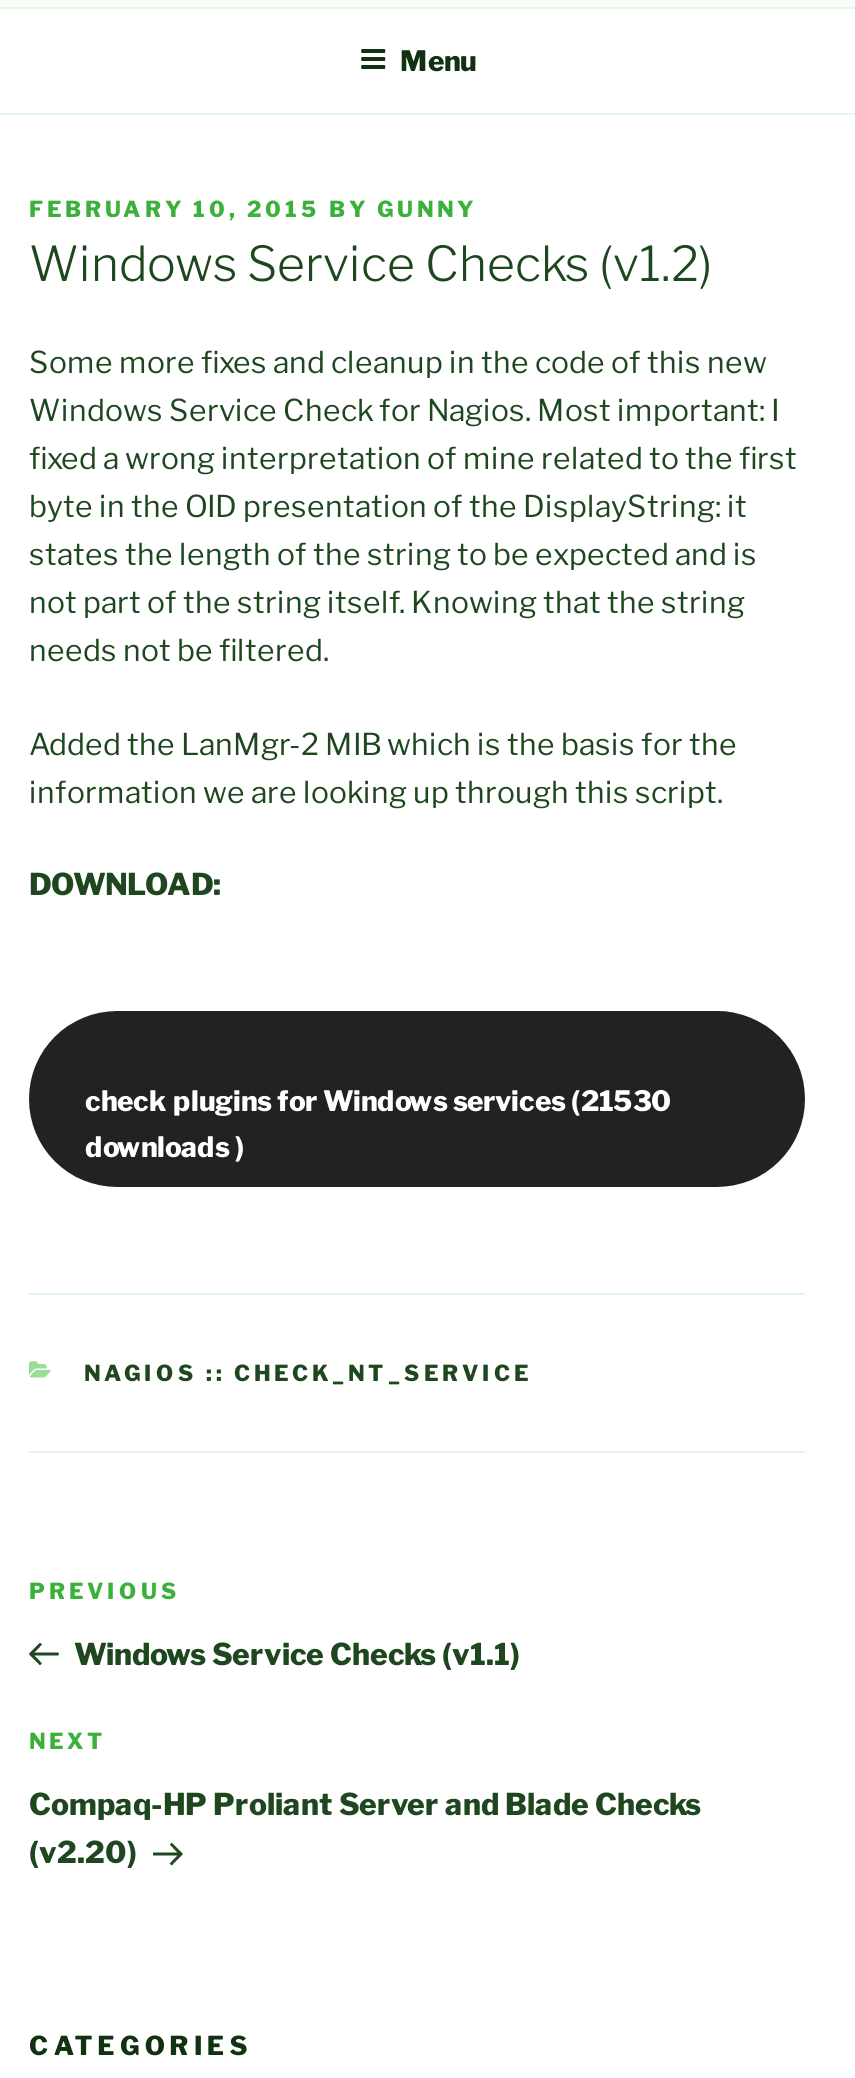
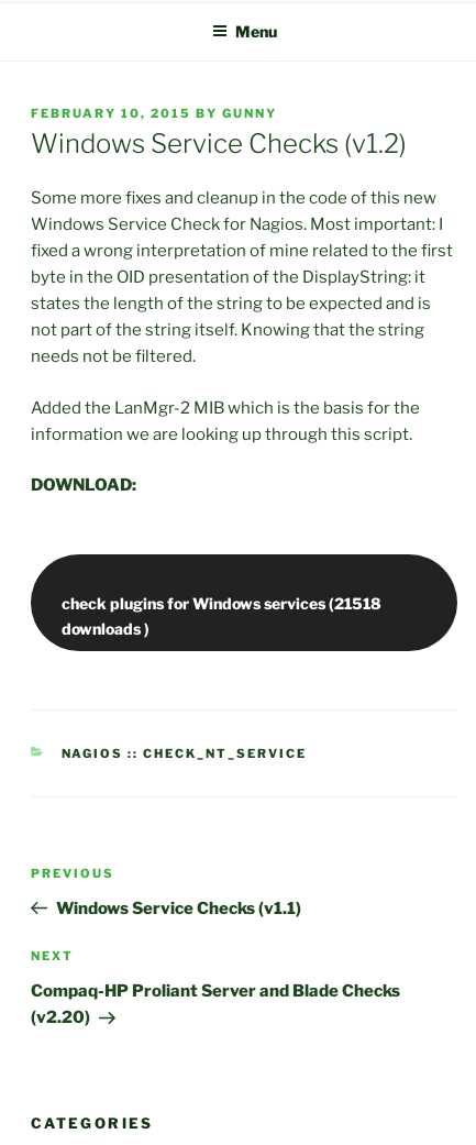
- check plugins for Windows services (21530
+ check plugins for Windows services (21518
